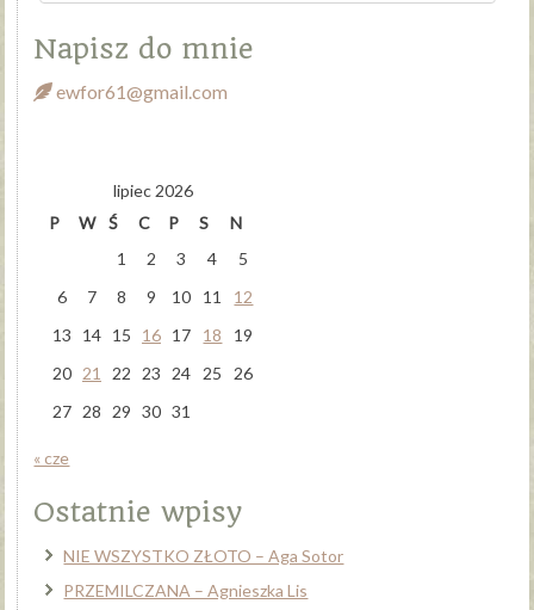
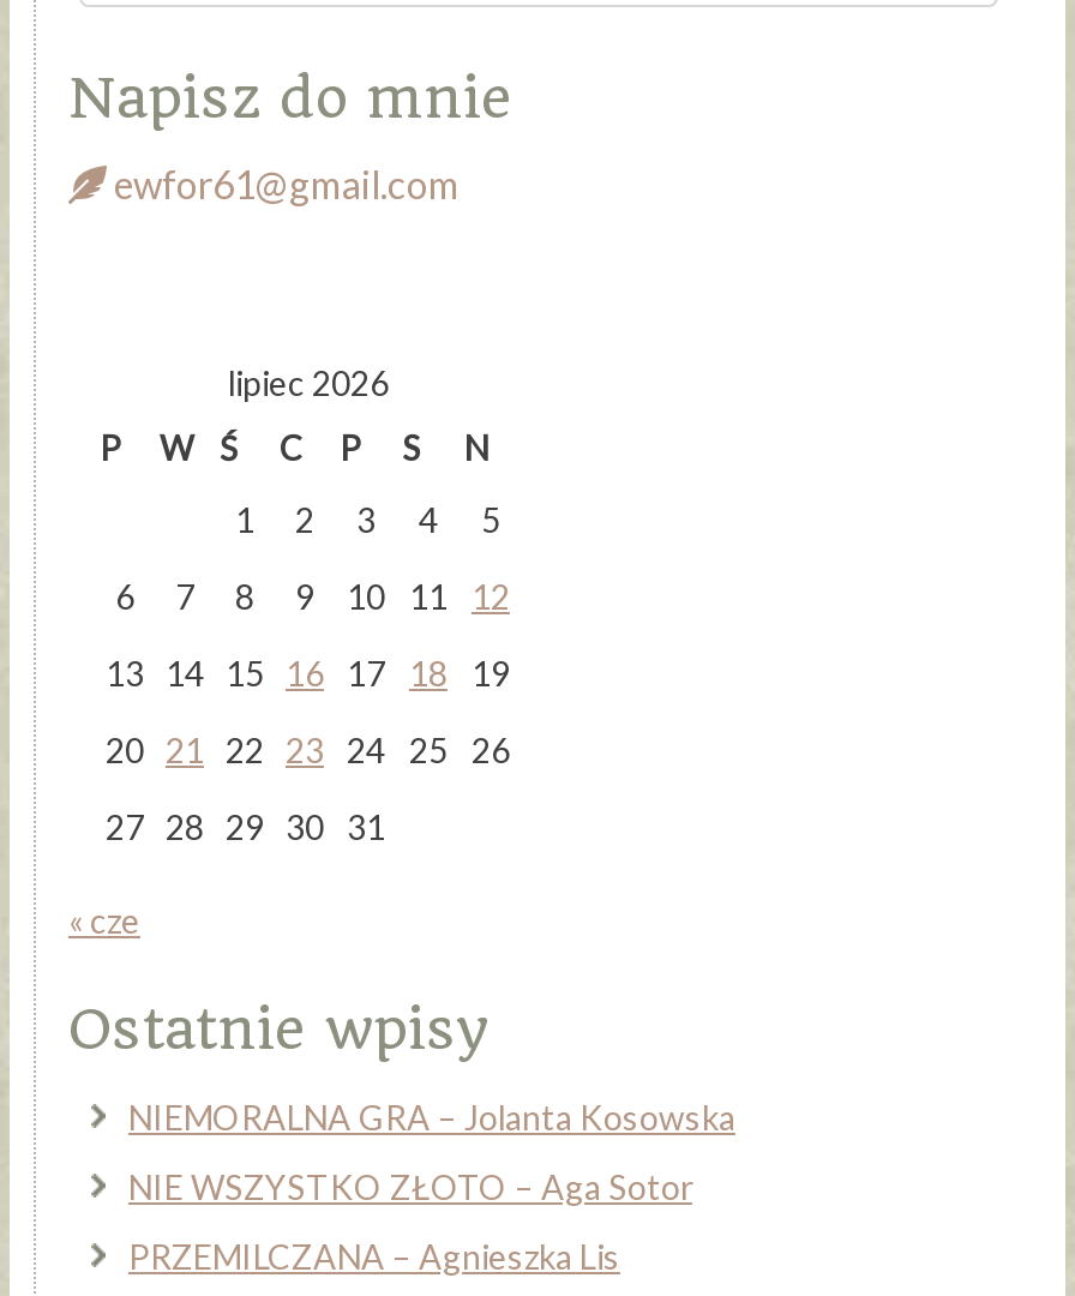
+ NIEMORALNA GRA – Jolanta Kosowska
